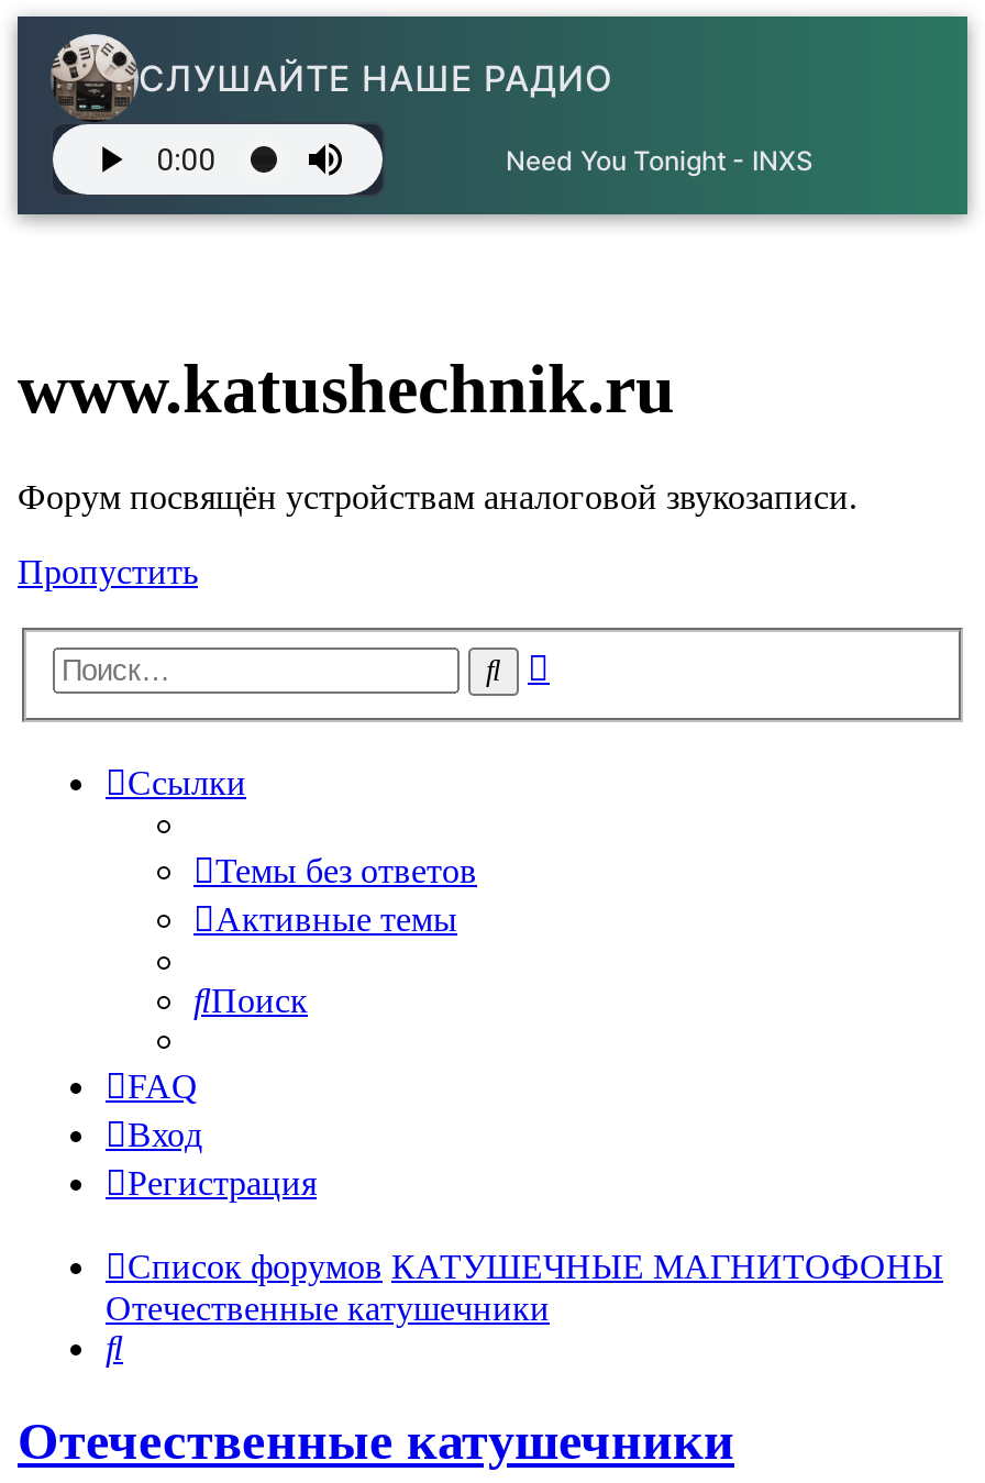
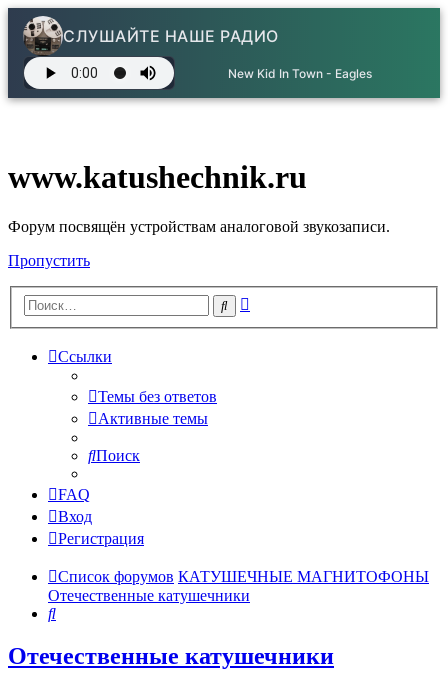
- Need You Tonight - INXS
+ New Kid In Town - Eagles
